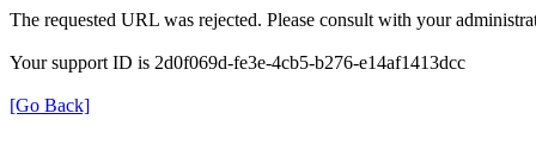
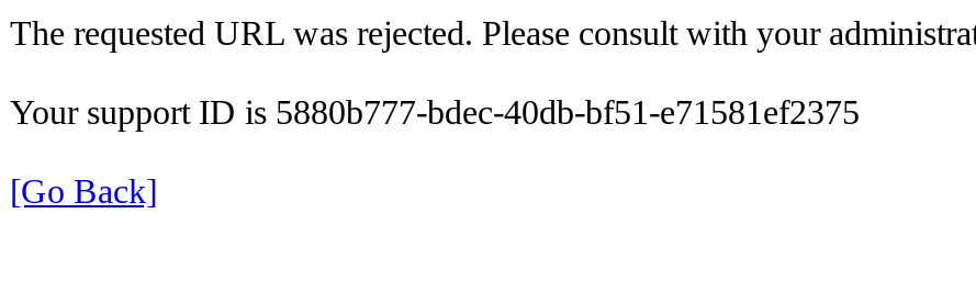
- Your support ID is 2d0f069d-fe3e-4cb5-b276-e14af1413dcc
+ Your support ID is 5880b777-bdec-40db-bf51-e71581ef2375
